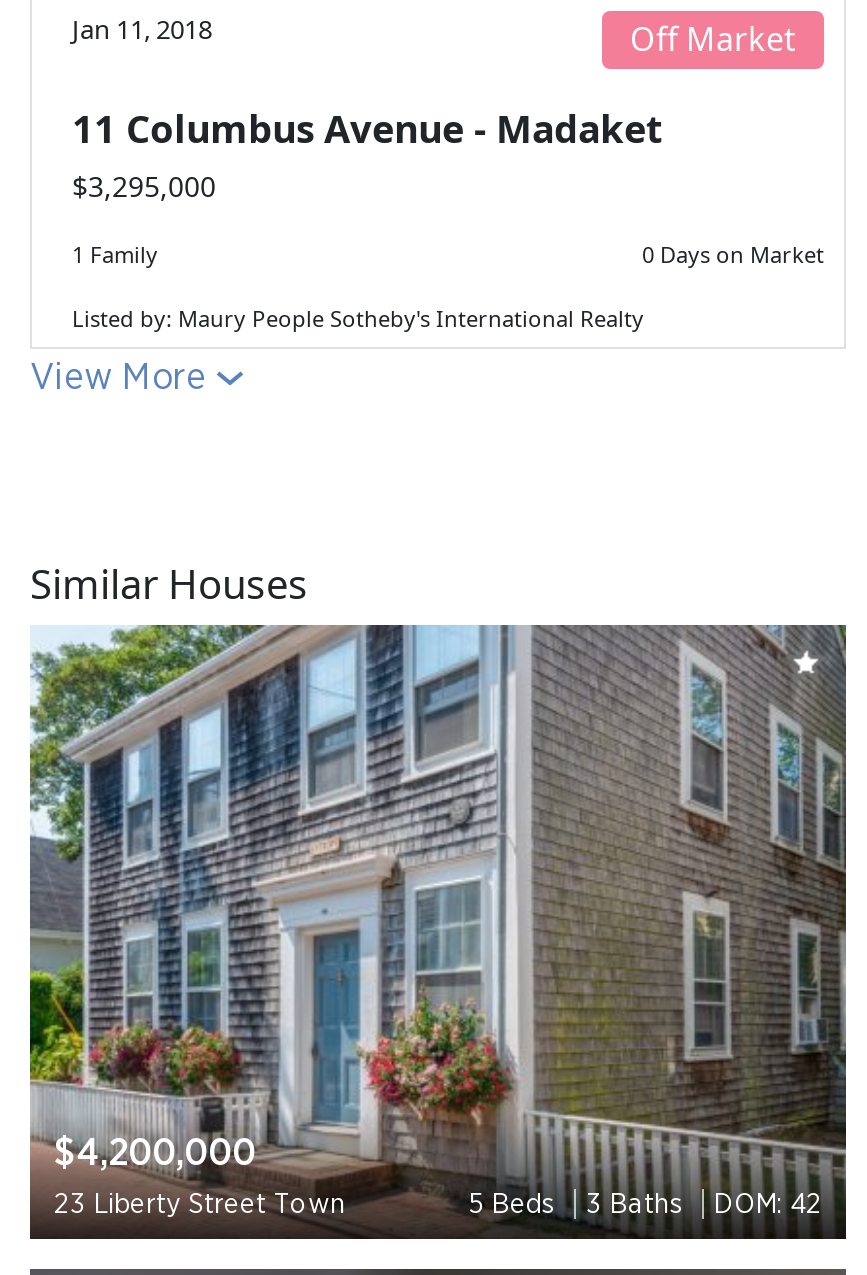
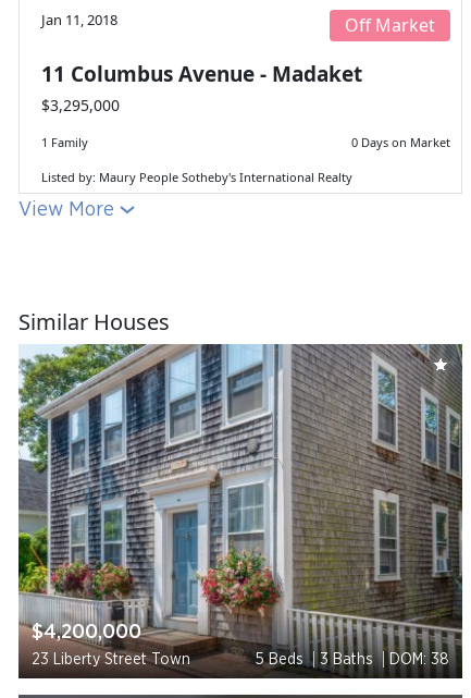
- 5 Beds 3 Baths DOM: 42
+ 5 Beds 3 Baths DOM: 38
